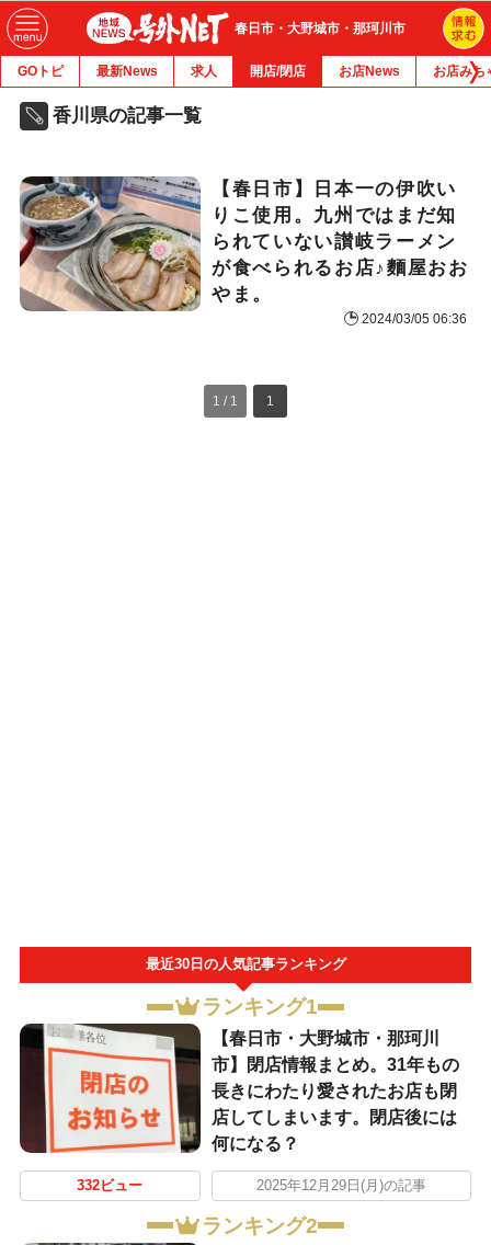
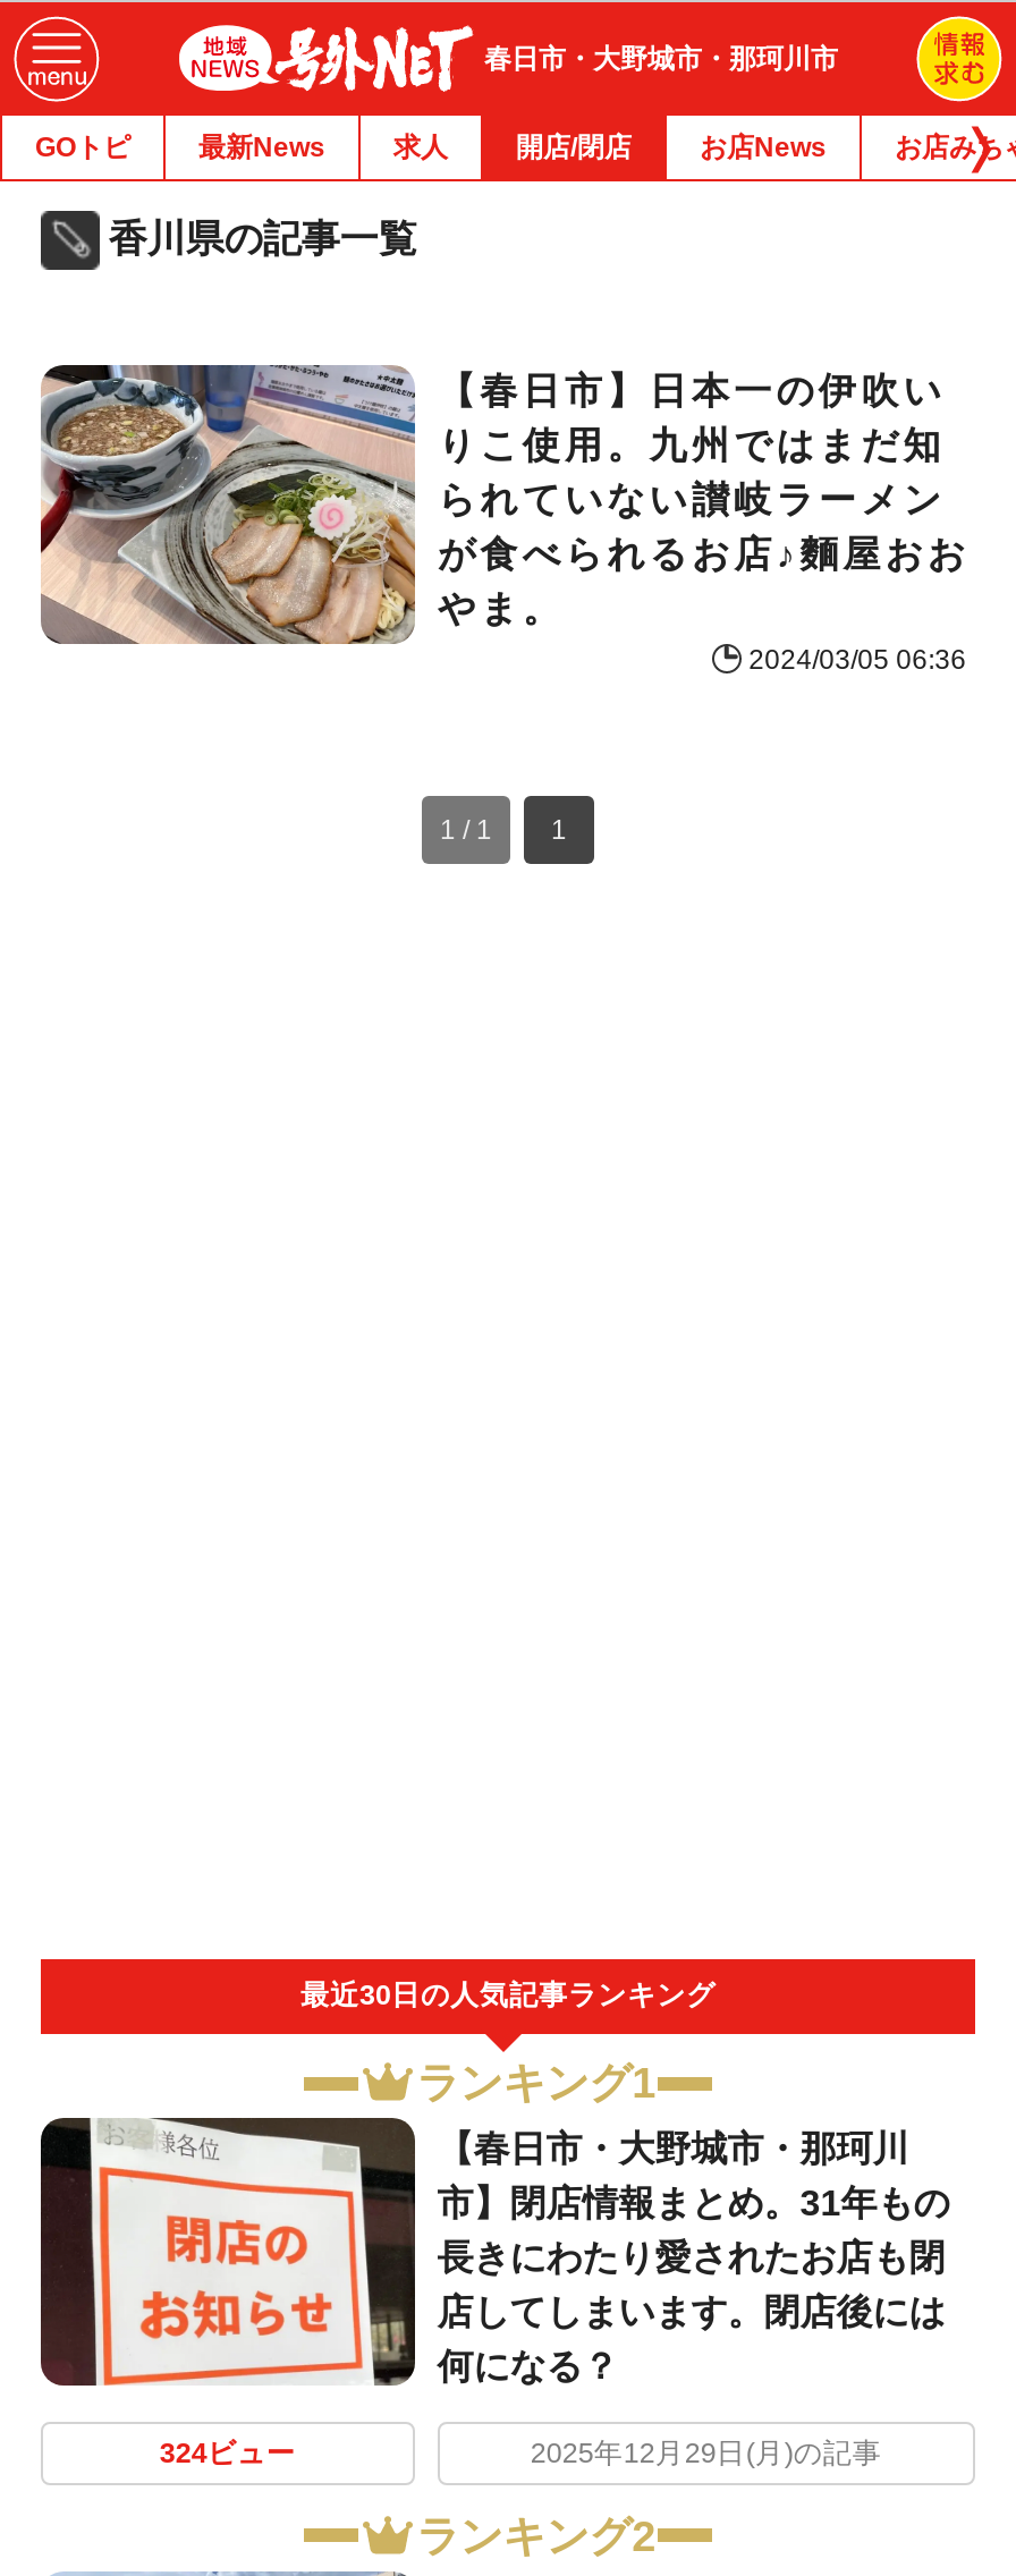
- 332ビュー
+ 324ビュー
